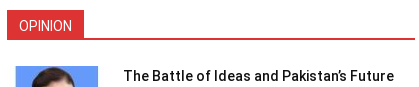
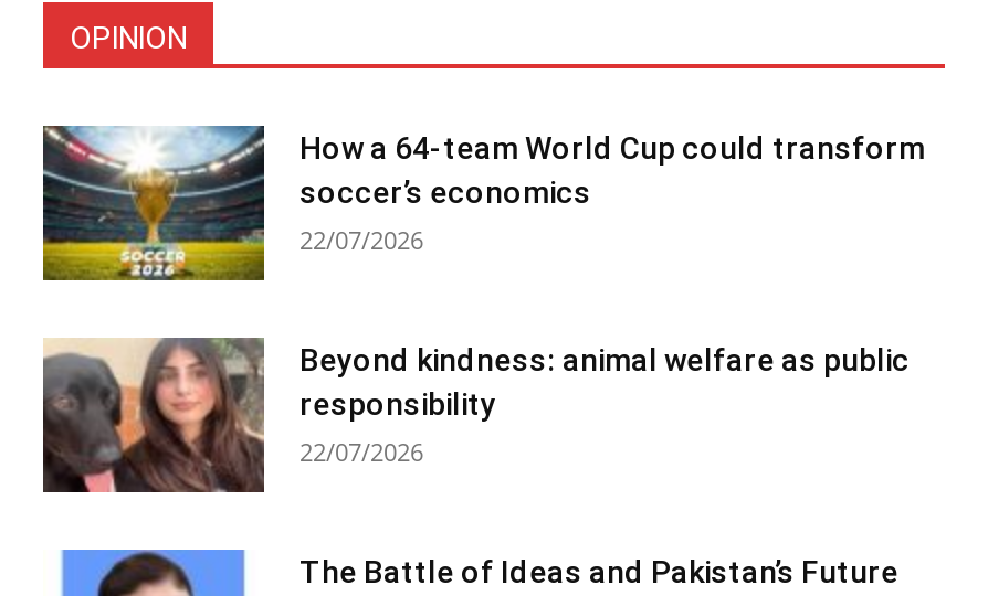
+ [image]
+ How a 64-team World Cup could transform
+ soccer’s economics
+ 22/07/2026
+ Beyond kindness: animal welfare as public
+ responsibility
+ 22/07/2026

+ [image]
